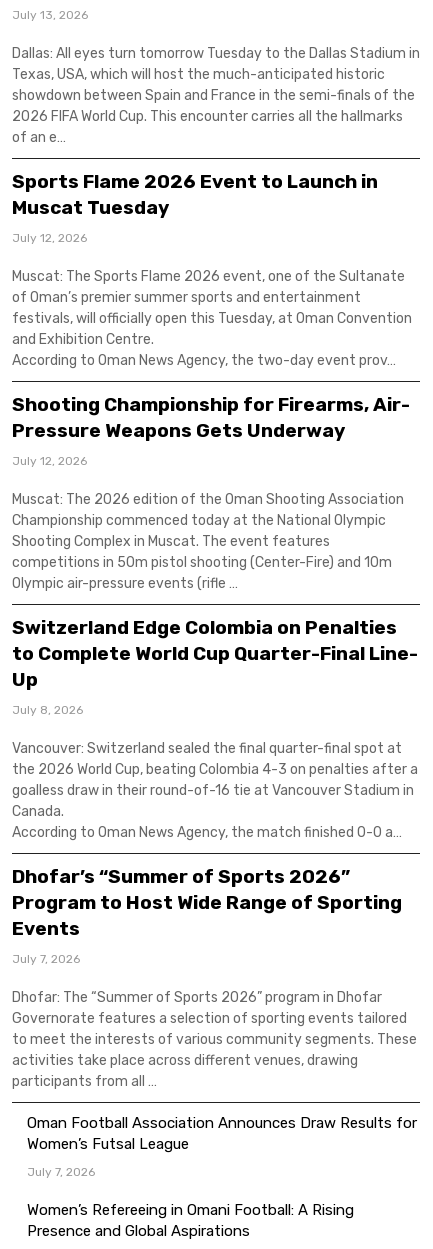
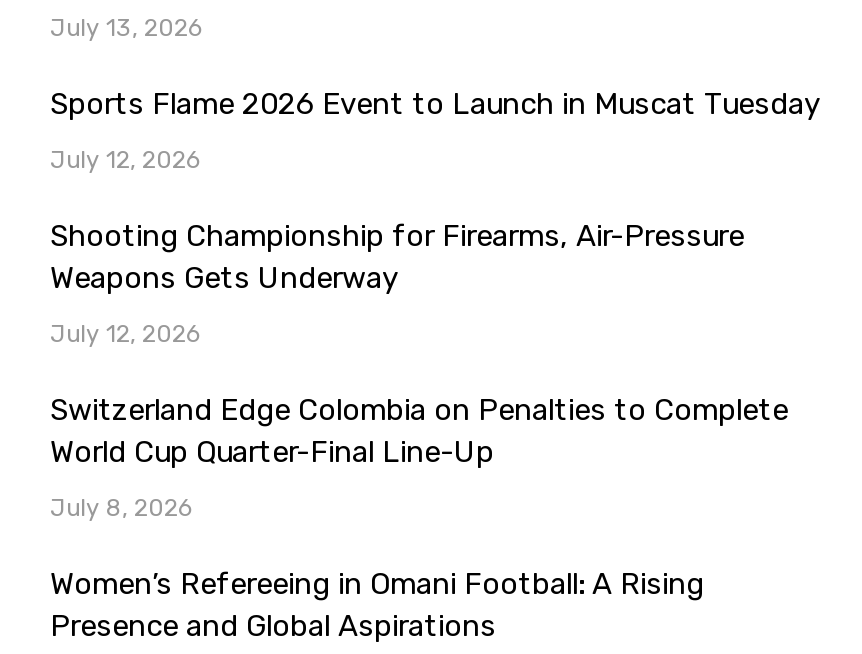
- Dallas: All eyes turn tomorrow Tuesday to the Dallas Stadium in
- Texas, USA, which will host the much-anticipated historic
- showdown between Spain and France in the semi-finals of the
- 2026 FIFA World Cup. This encounter carries all the hallmarks
- of an e…
- Sports Flame 2026 Event to Launch in
- Muscat Tuesday
+ Sports Flame 2026 Event to Launch in Muscat Tuesday

- Muscat: The Sports Flame 2026 event, one of the Sultanate
- of Oman’s premier summer sports and entertainment
- festivals, will officially open this Tuesday, at Oman Convention
- and Exhibition Centre.
- According to Oman News Agency, the two-day event prov…
- Shooting Championship for Firearms, Air-
- Pressure Weapons Gets Underway
+ Shooting Championship for Firearms, Air-Pressure
+ Weapons Gets Underway

- Muscat: The 2026 edition of the Oman Shooting Association
- Championship commenced today at the National Olympic
- Shooting Complex in Muscat. The event features
- competitions in 50m pistol shooting (Center-Fire) and 10m
- Olympic air-pressure events (rifle …
- Switzerland Edge Colombia on Penalties
- to Complete World Cup Quarter-Final Line-
- Up
+ Switzerland Edge Colombia on Penalties to Complete
+ World Cup Quarter-Final Line-Up

- Vancouver: Switzerland sealed the final quarter-final spot at
- the 2026 World Cup, beating Colombia 4-3 on penalties after a
- goalless draw in their round-of-16 tie at Vancouver Stadium in
- Canada.
- According to Oman News Agency, the match finished 0-0 a…
- Dhofar’s “Summer of Sports 2026”
- Program to Host Wide Range of Sporting
- Events
- July 7, 2026
- Dhofar: The “Summer of Sports 2026” program in Dhofar
- Governorate features a selection of sporting events tailored
- to meet the interests of various community segments. These
- activities take place across different venues, drawing
- participants from all …
- Oman Football Association Announces Draw Results for
- Women’s Futsal League
- July 7, 2026
